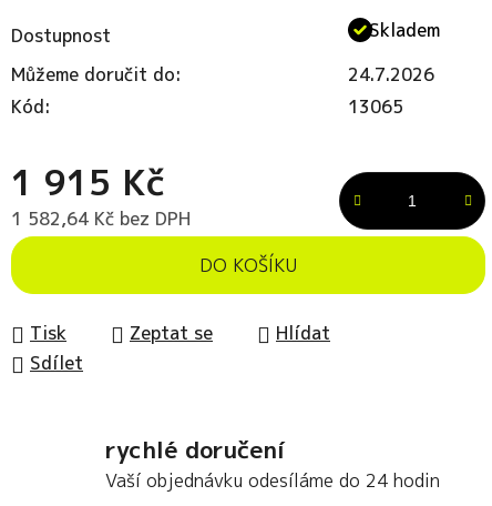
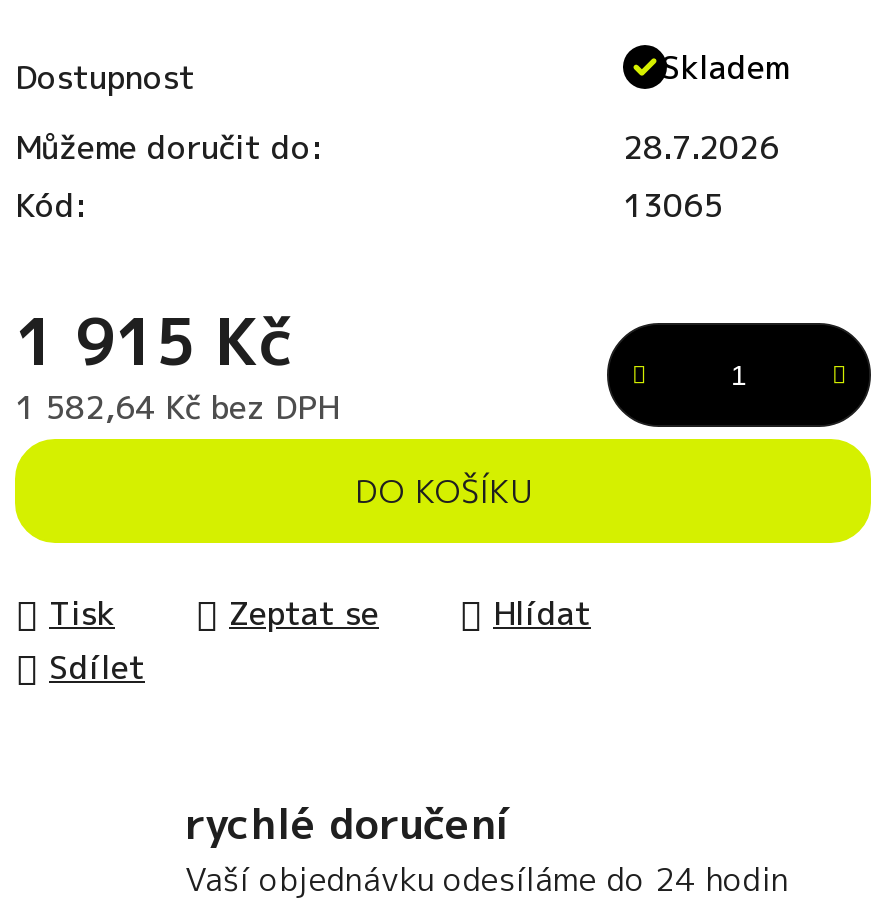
- 24.7.2026
+ 28.7.2026
